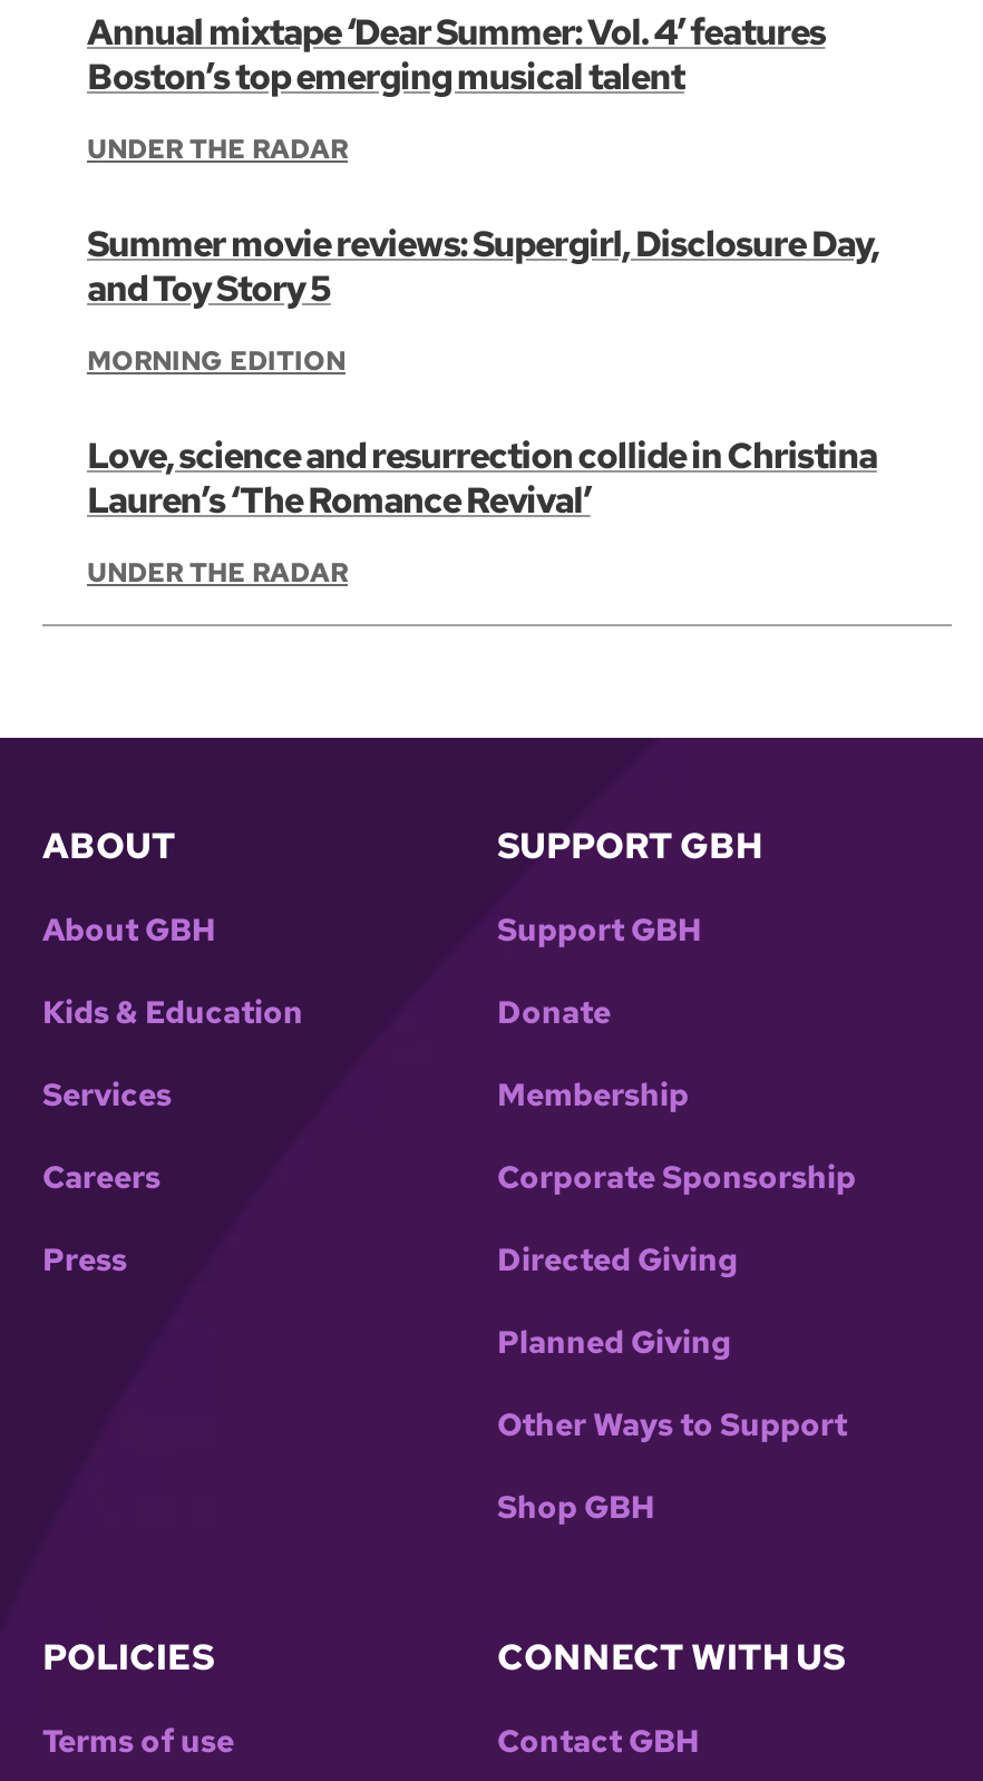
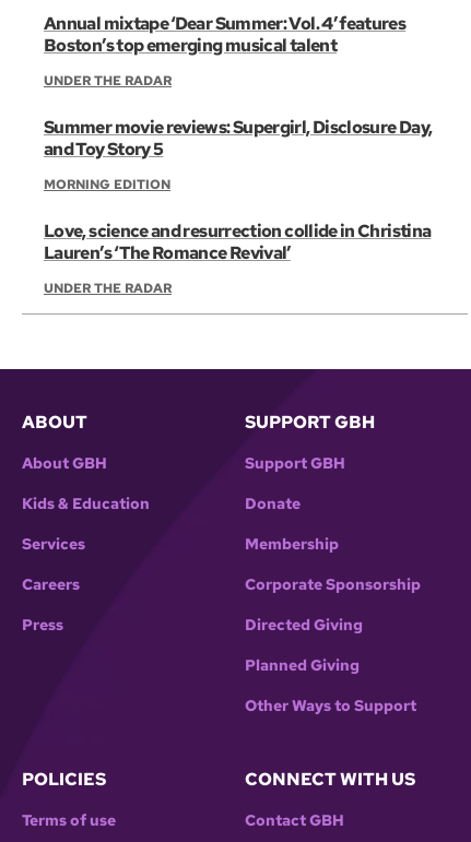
- Shop GBH
